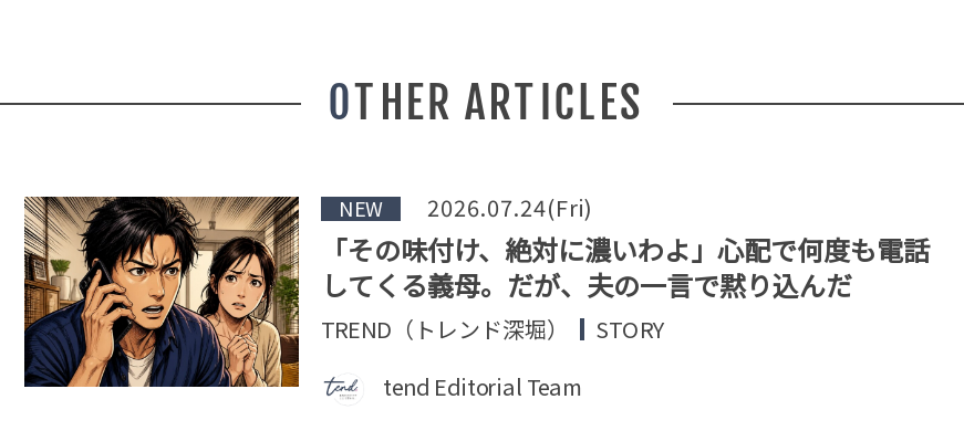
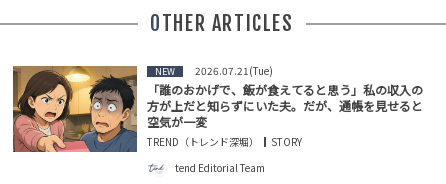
- [image]
- 2026.07.24(Fri)
- 「その味付け、絶対に濃いわよ」心配で何度も電話
- してくる義母。だが、夫の一言で黙り込んだ
+ [image]
+ 2026.07.21(Tue)
+ 「誰のおかげで、飯が食えてると思う」私の収入の
+ 方が上だと知らずにいた夫。だが、通帳を見せると
+ 空気が一変
